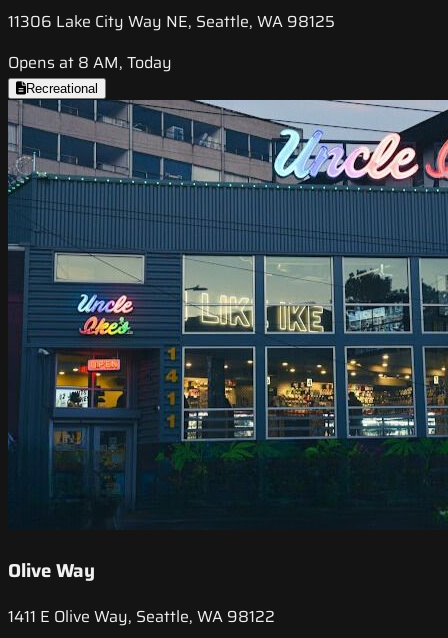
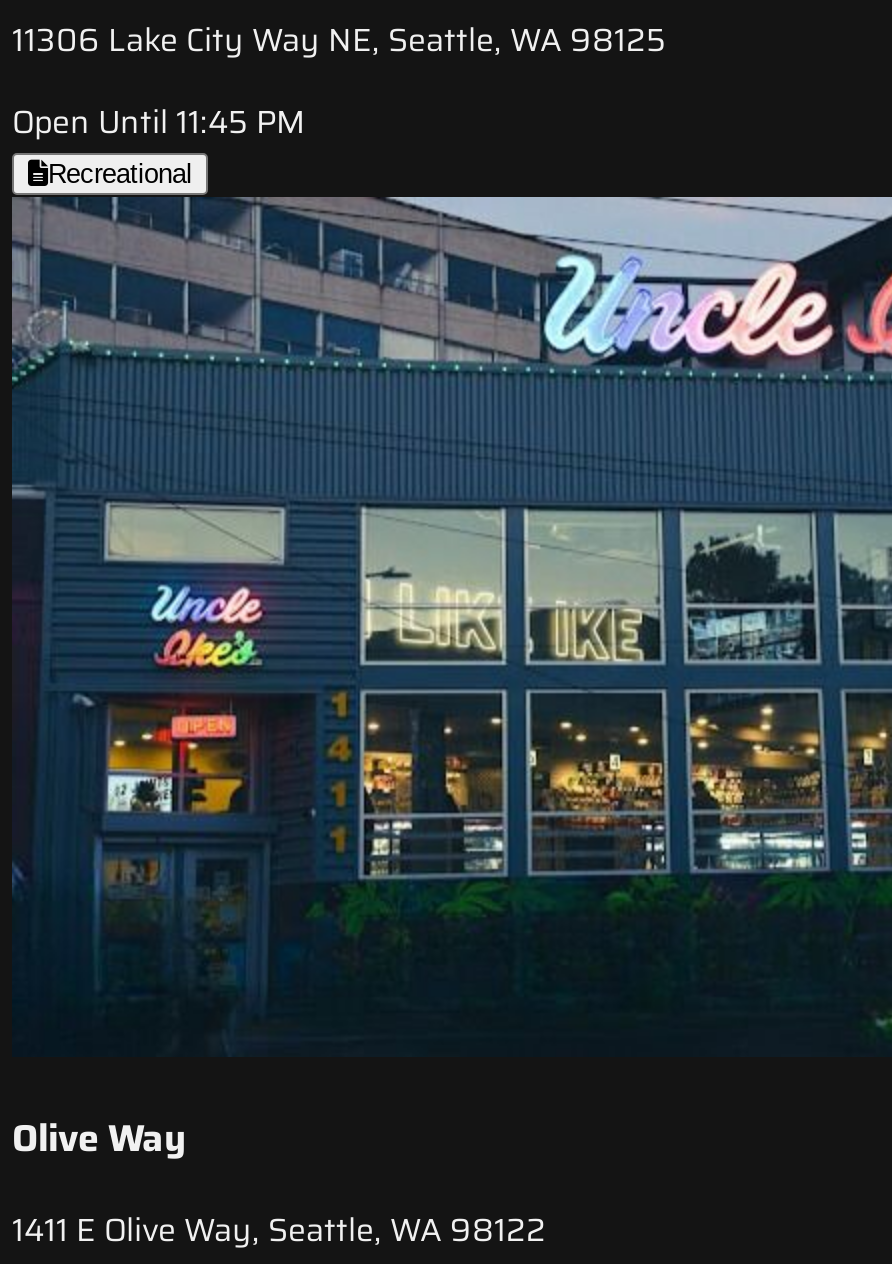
- Opens at 8 AM, Today
+ Open Until 11:45 PM
